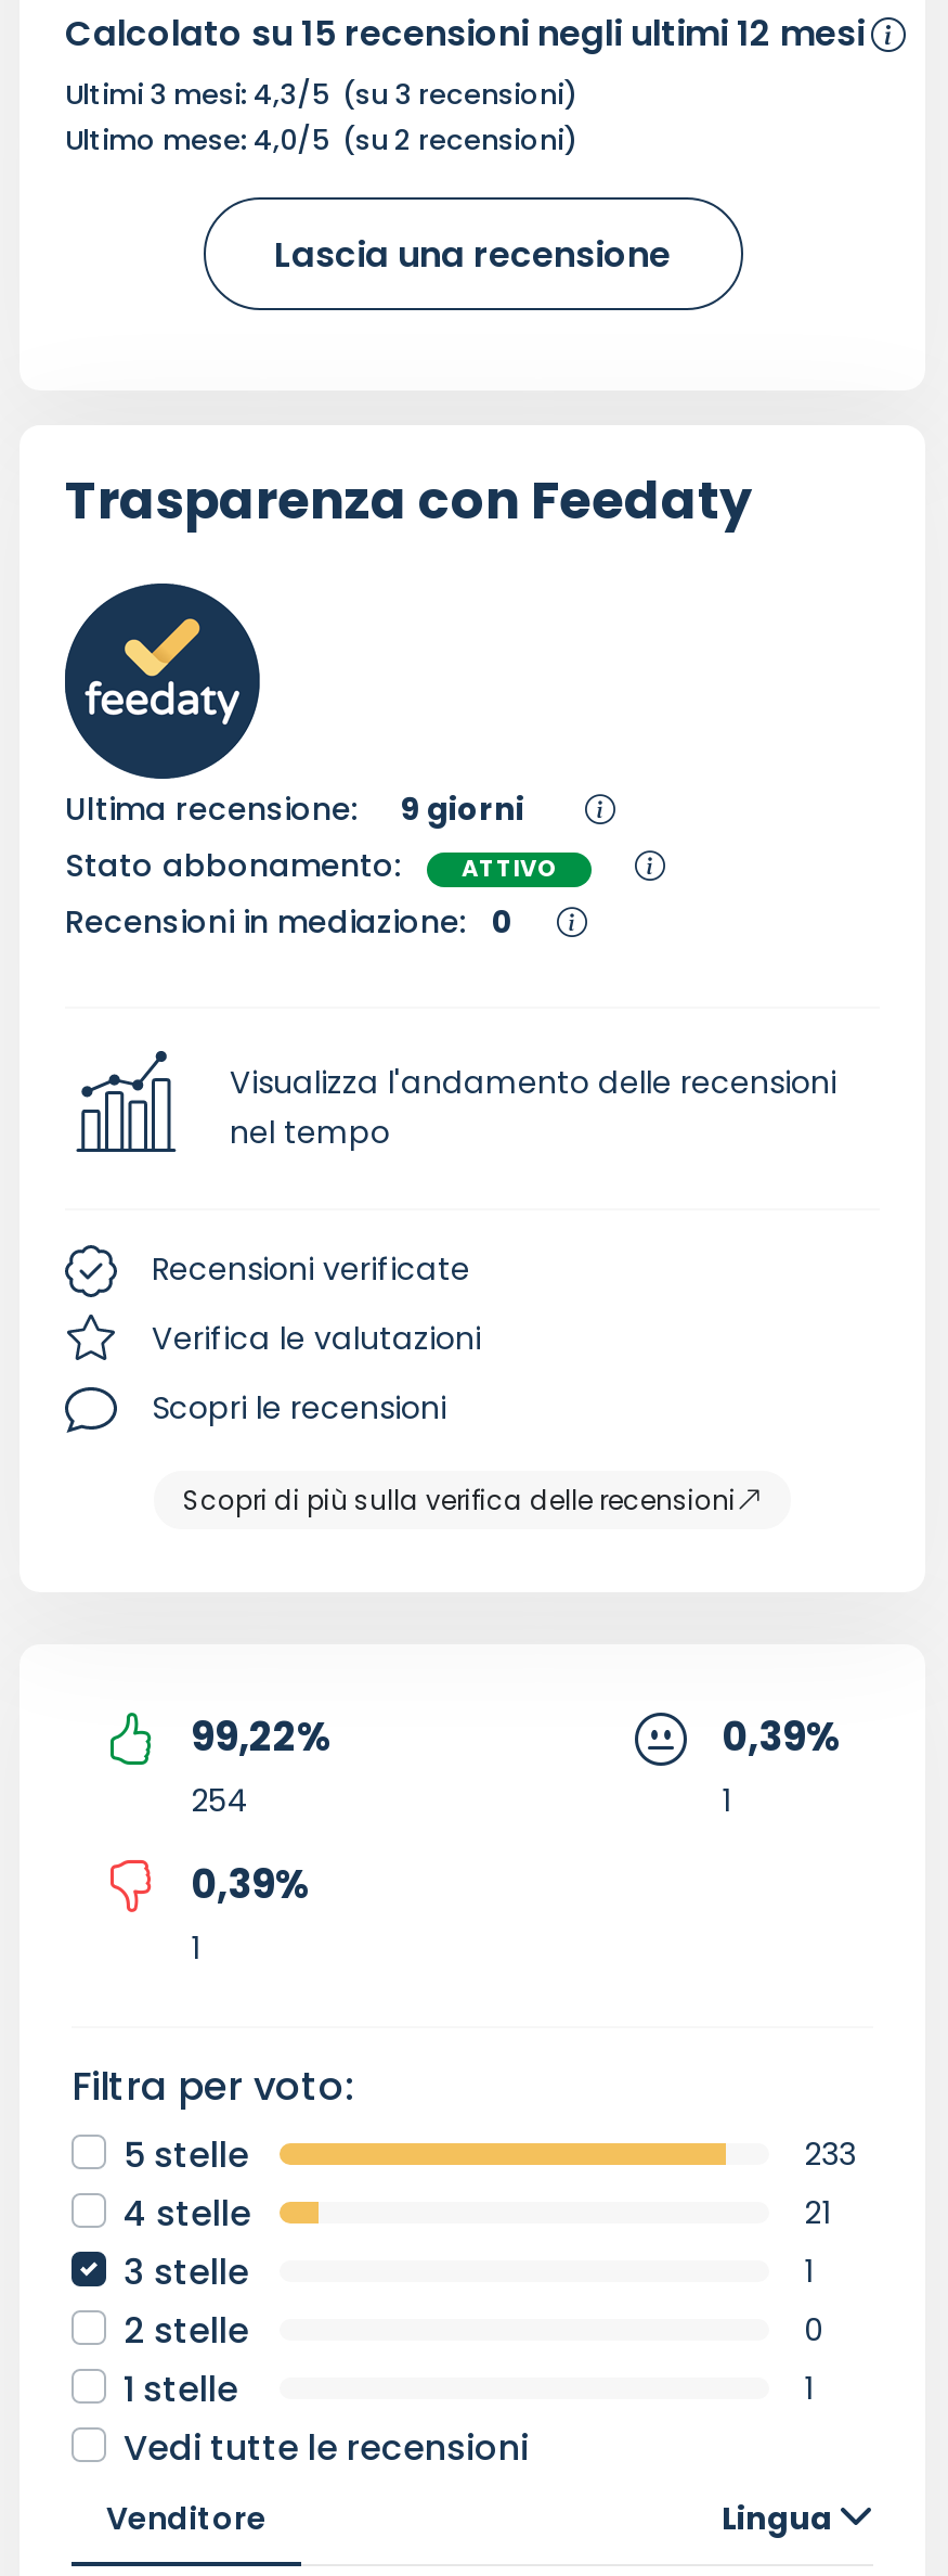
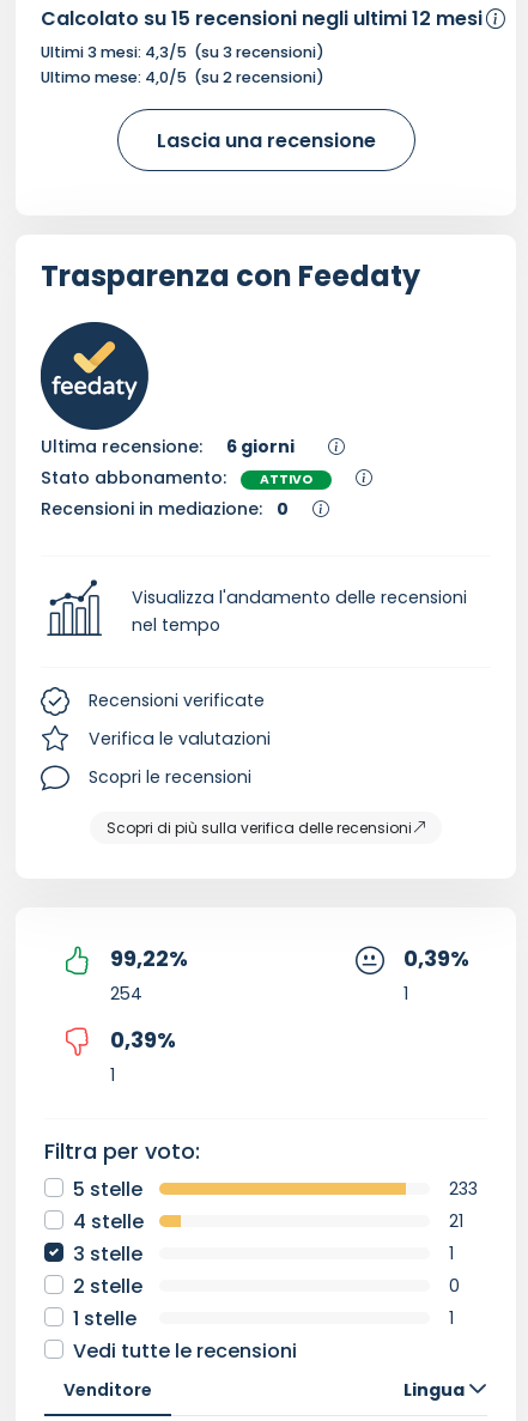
- Ultima recensione: 9 giorni
+ Ultima recensione: 6 giorni
